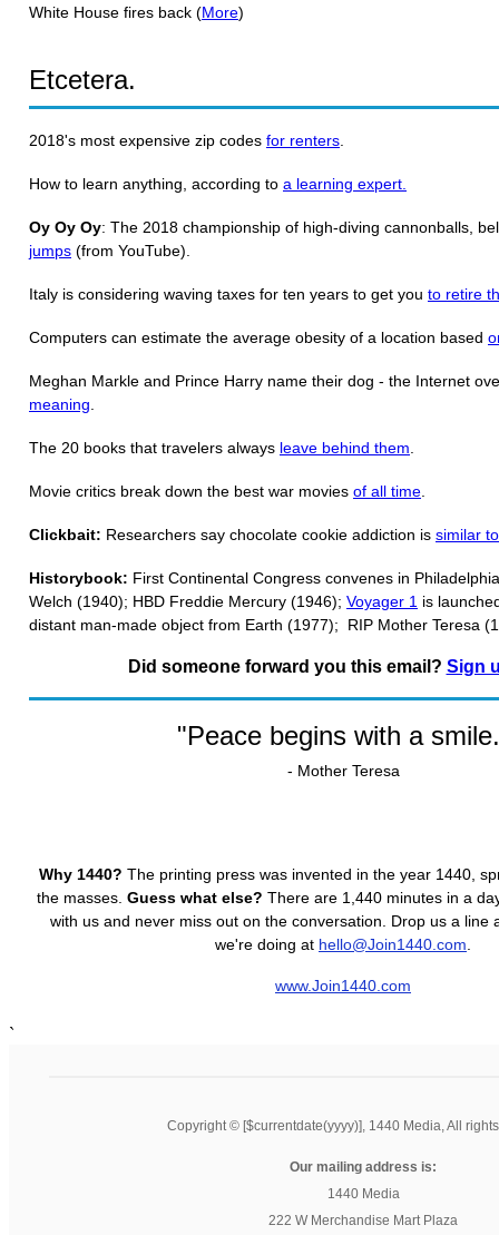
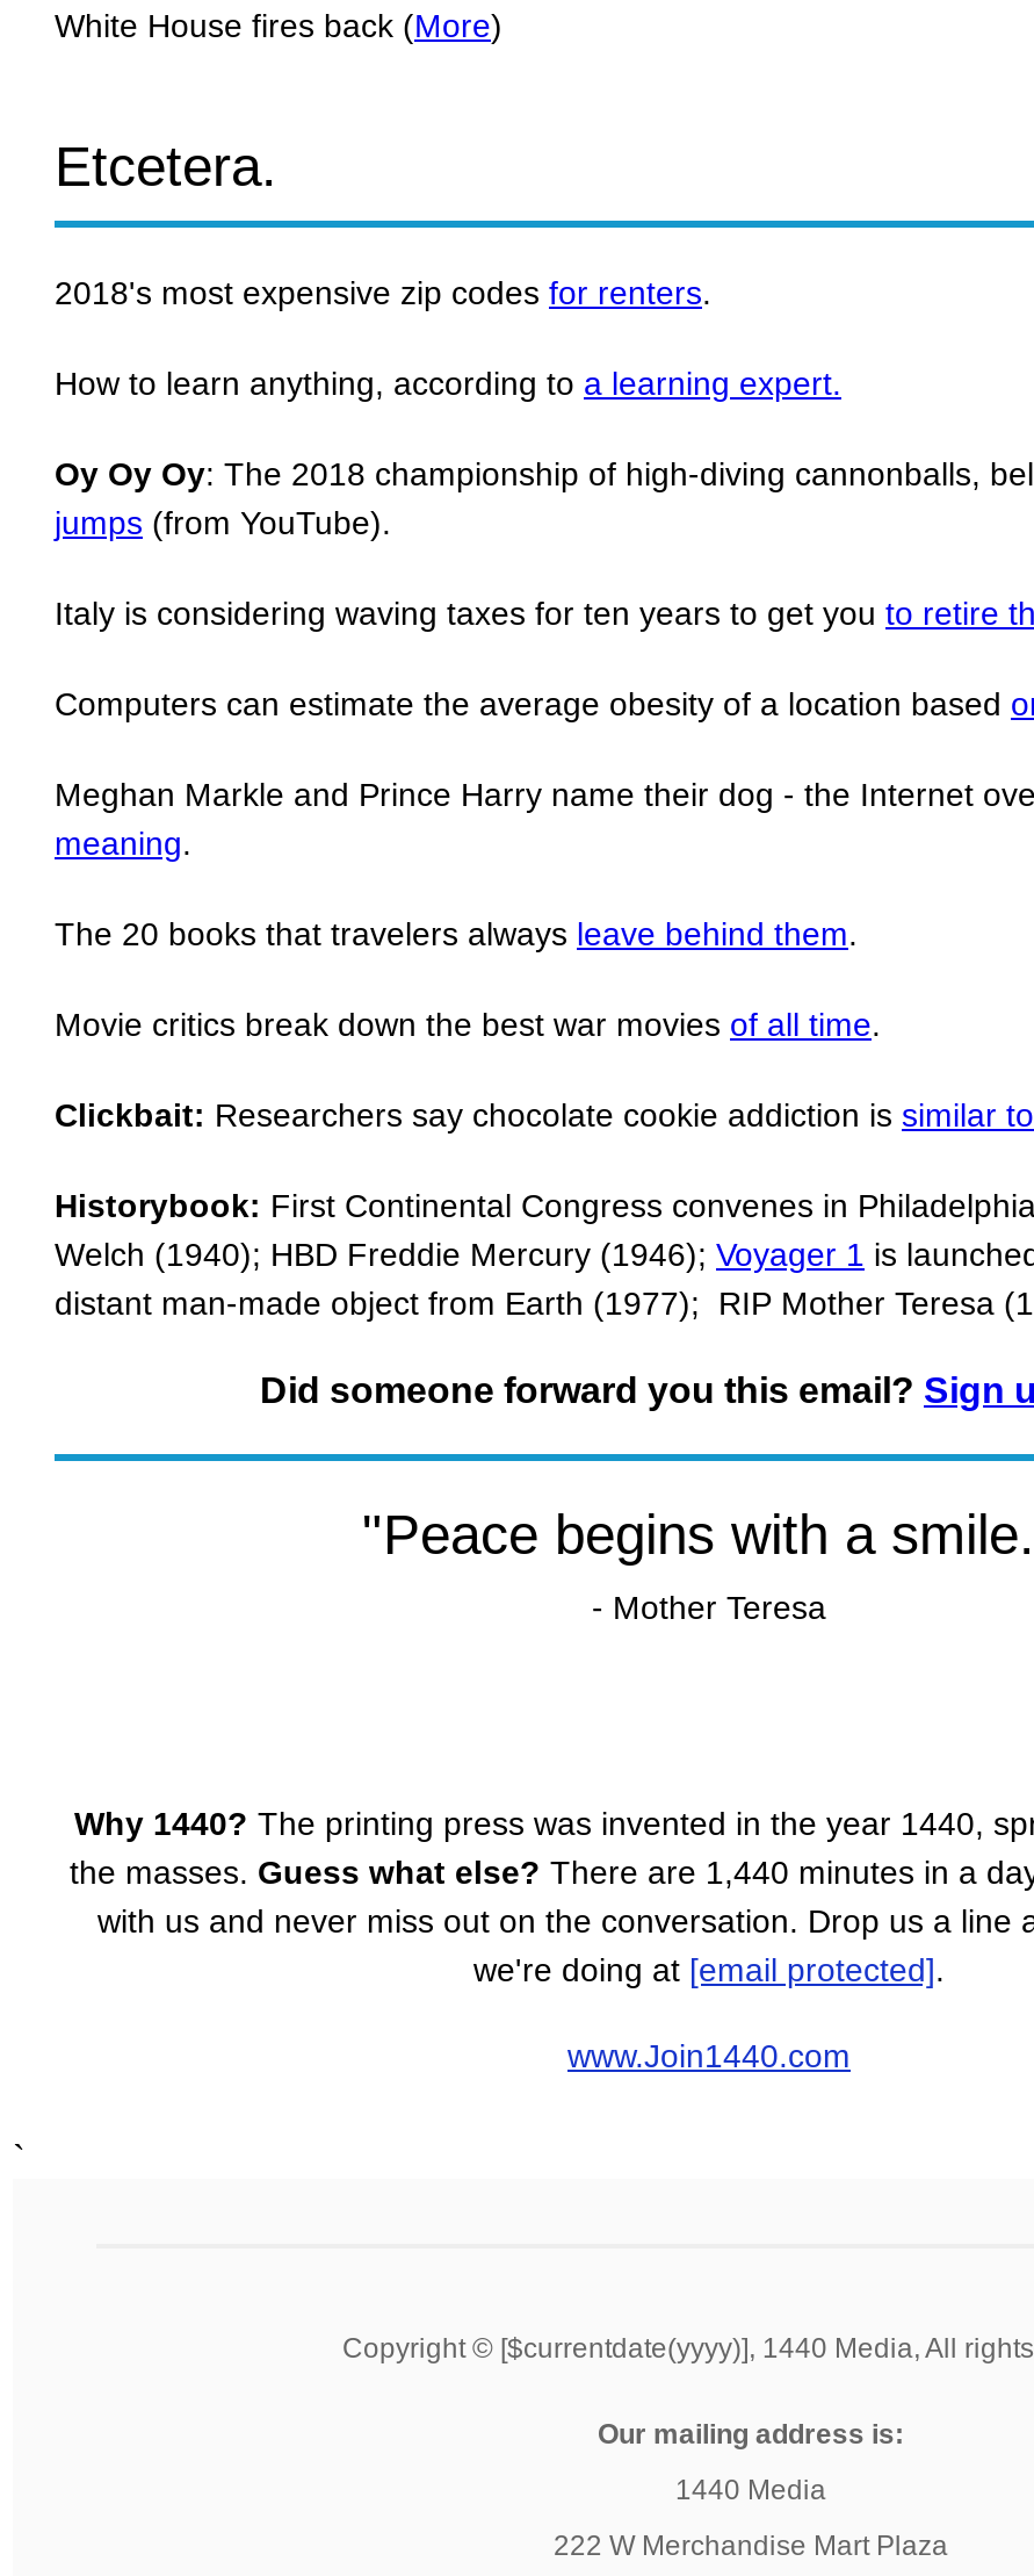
- we're doing at hello@Join1440.com.
+ we're doing at [email protected].
